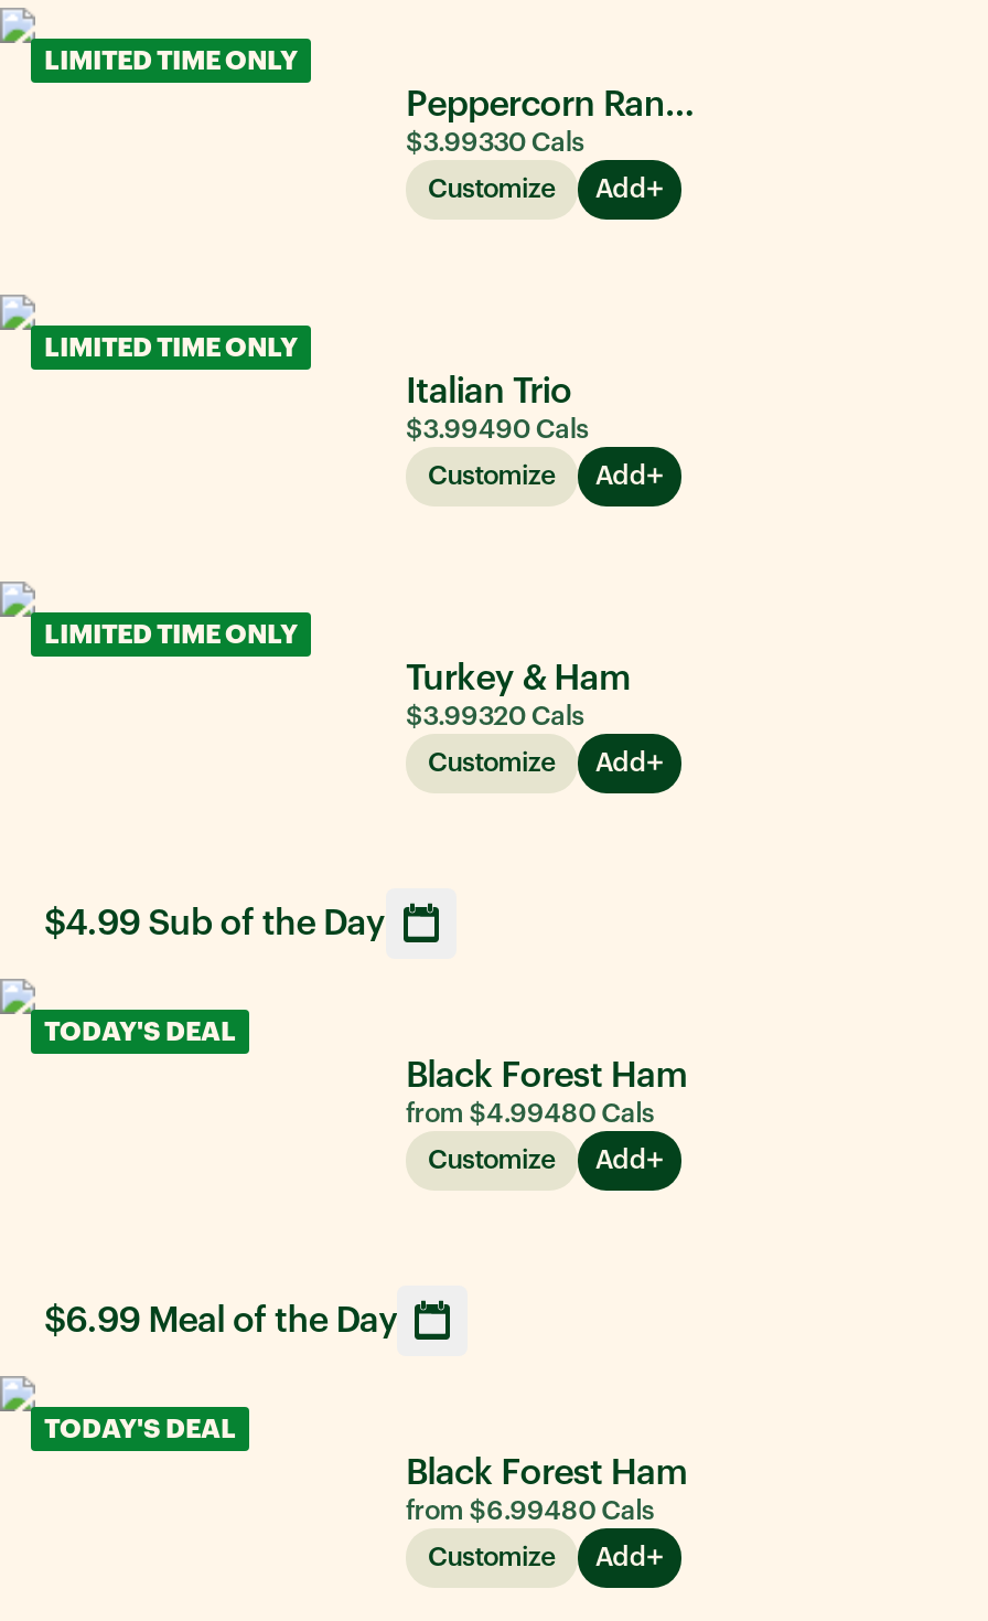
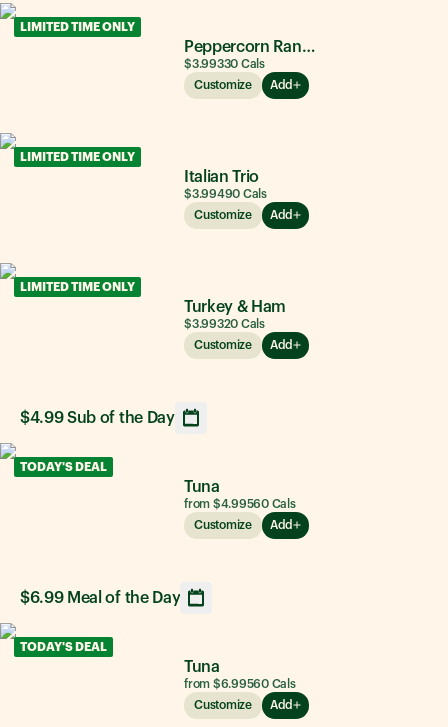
- Black Forest Ham
- from $4.99480 Cals
+ Tuna
+ from $4.99560 Cals

- Black Forest Ham
- from $6.99480 Cals
+ Tuna
+ from $6.99560 Cals
